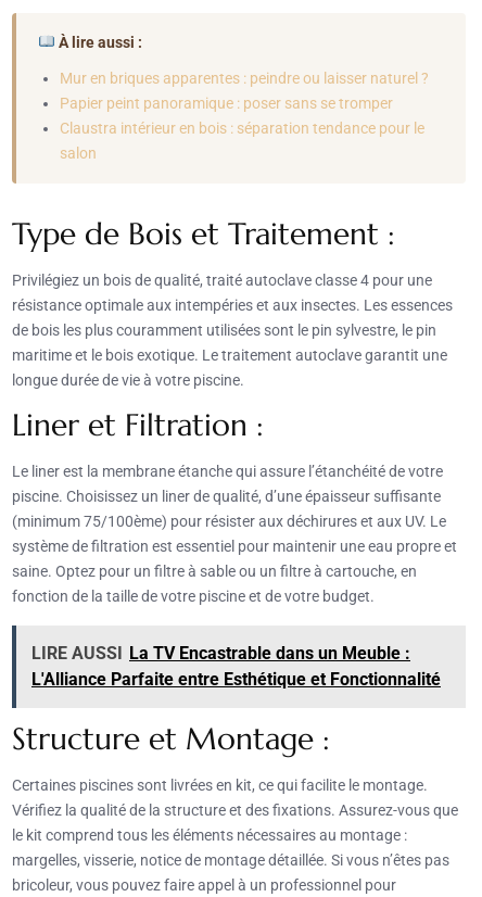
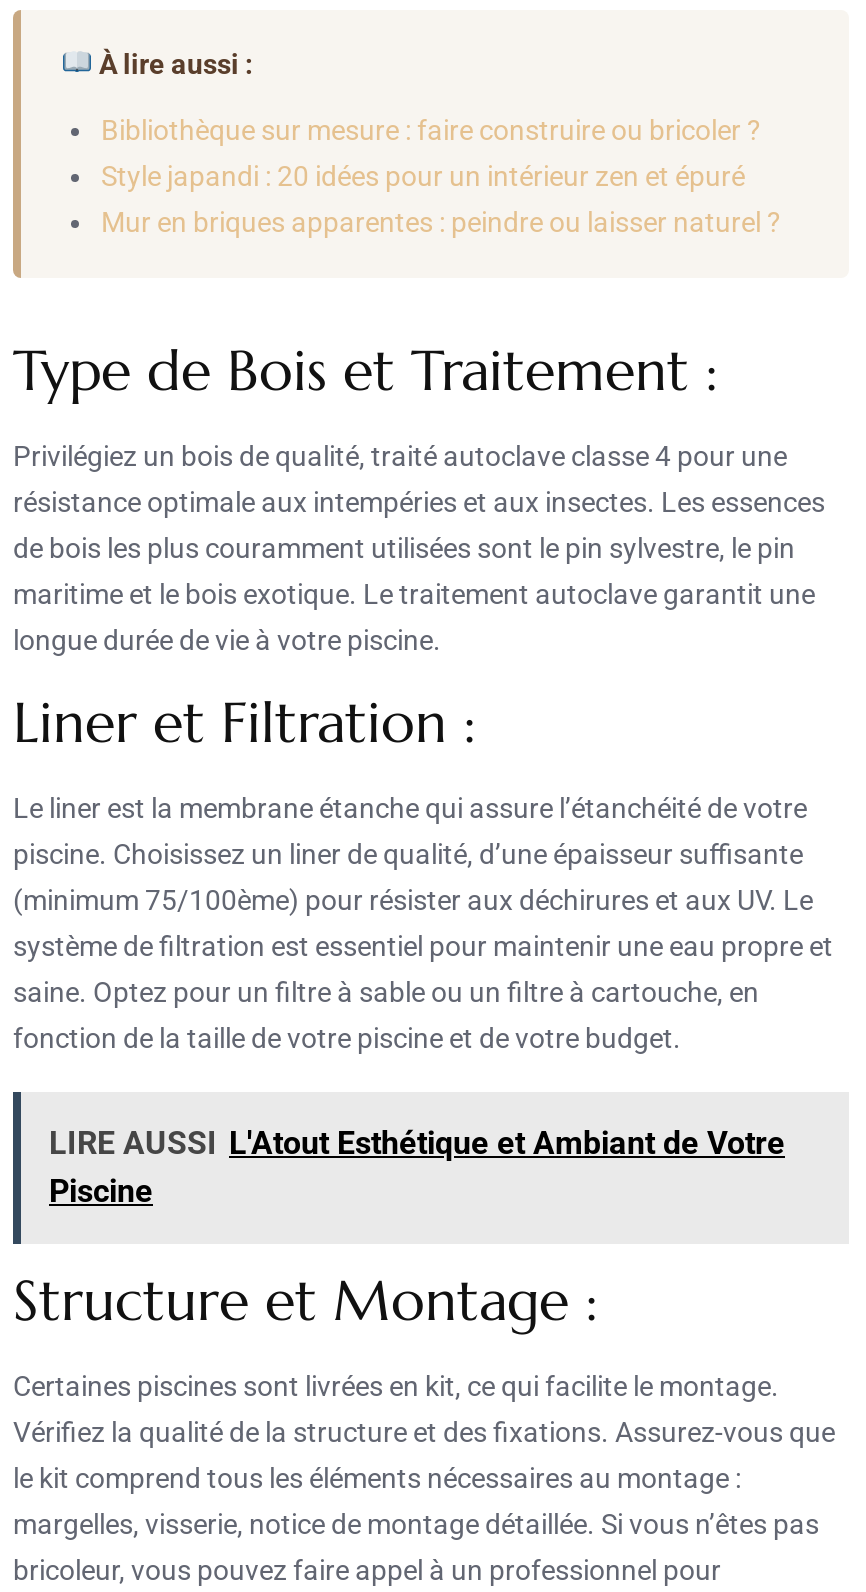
+ Bibliothèque sur mesure : faire construire ou bricoler ?
+ Style japandi : 20 idées pour un intérieur zen et épuré

moved down: Mur en briques apparentes : peindre ou laisser naturel ?

- Papier peint panoramique : poser sans se tromper
- Claustra intérieur en bois : séparation tendance pour le
- salon

- LIRE AUSSI La TV Encastrable dans un Meuble :
- L'Alliance Parfaite entre Esthétique et Fonctionnalité
+ LIRE AUSSI L'Atout Esthétique et Ambiant de Votre
+ Piscine
